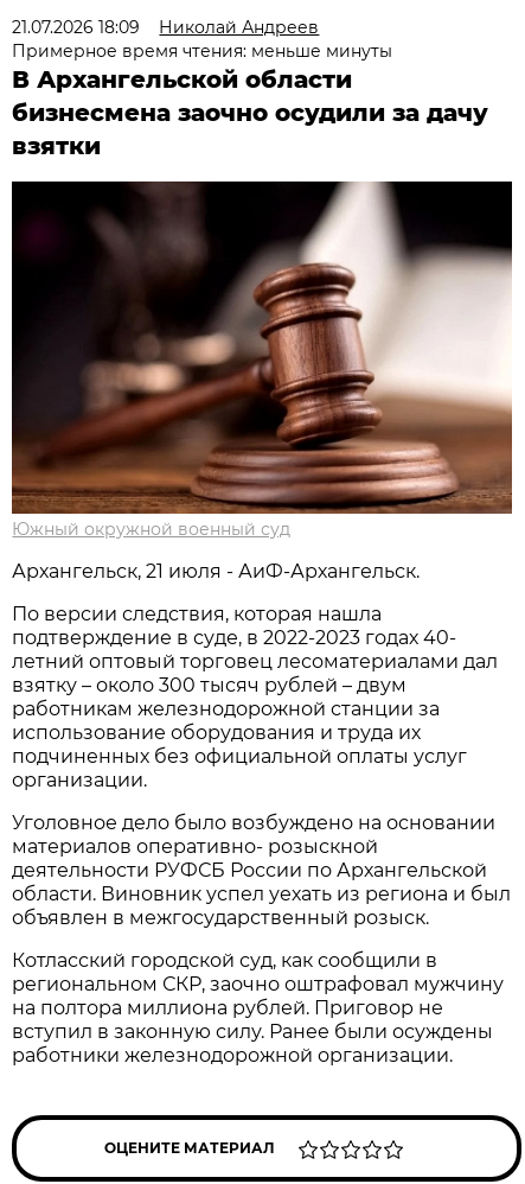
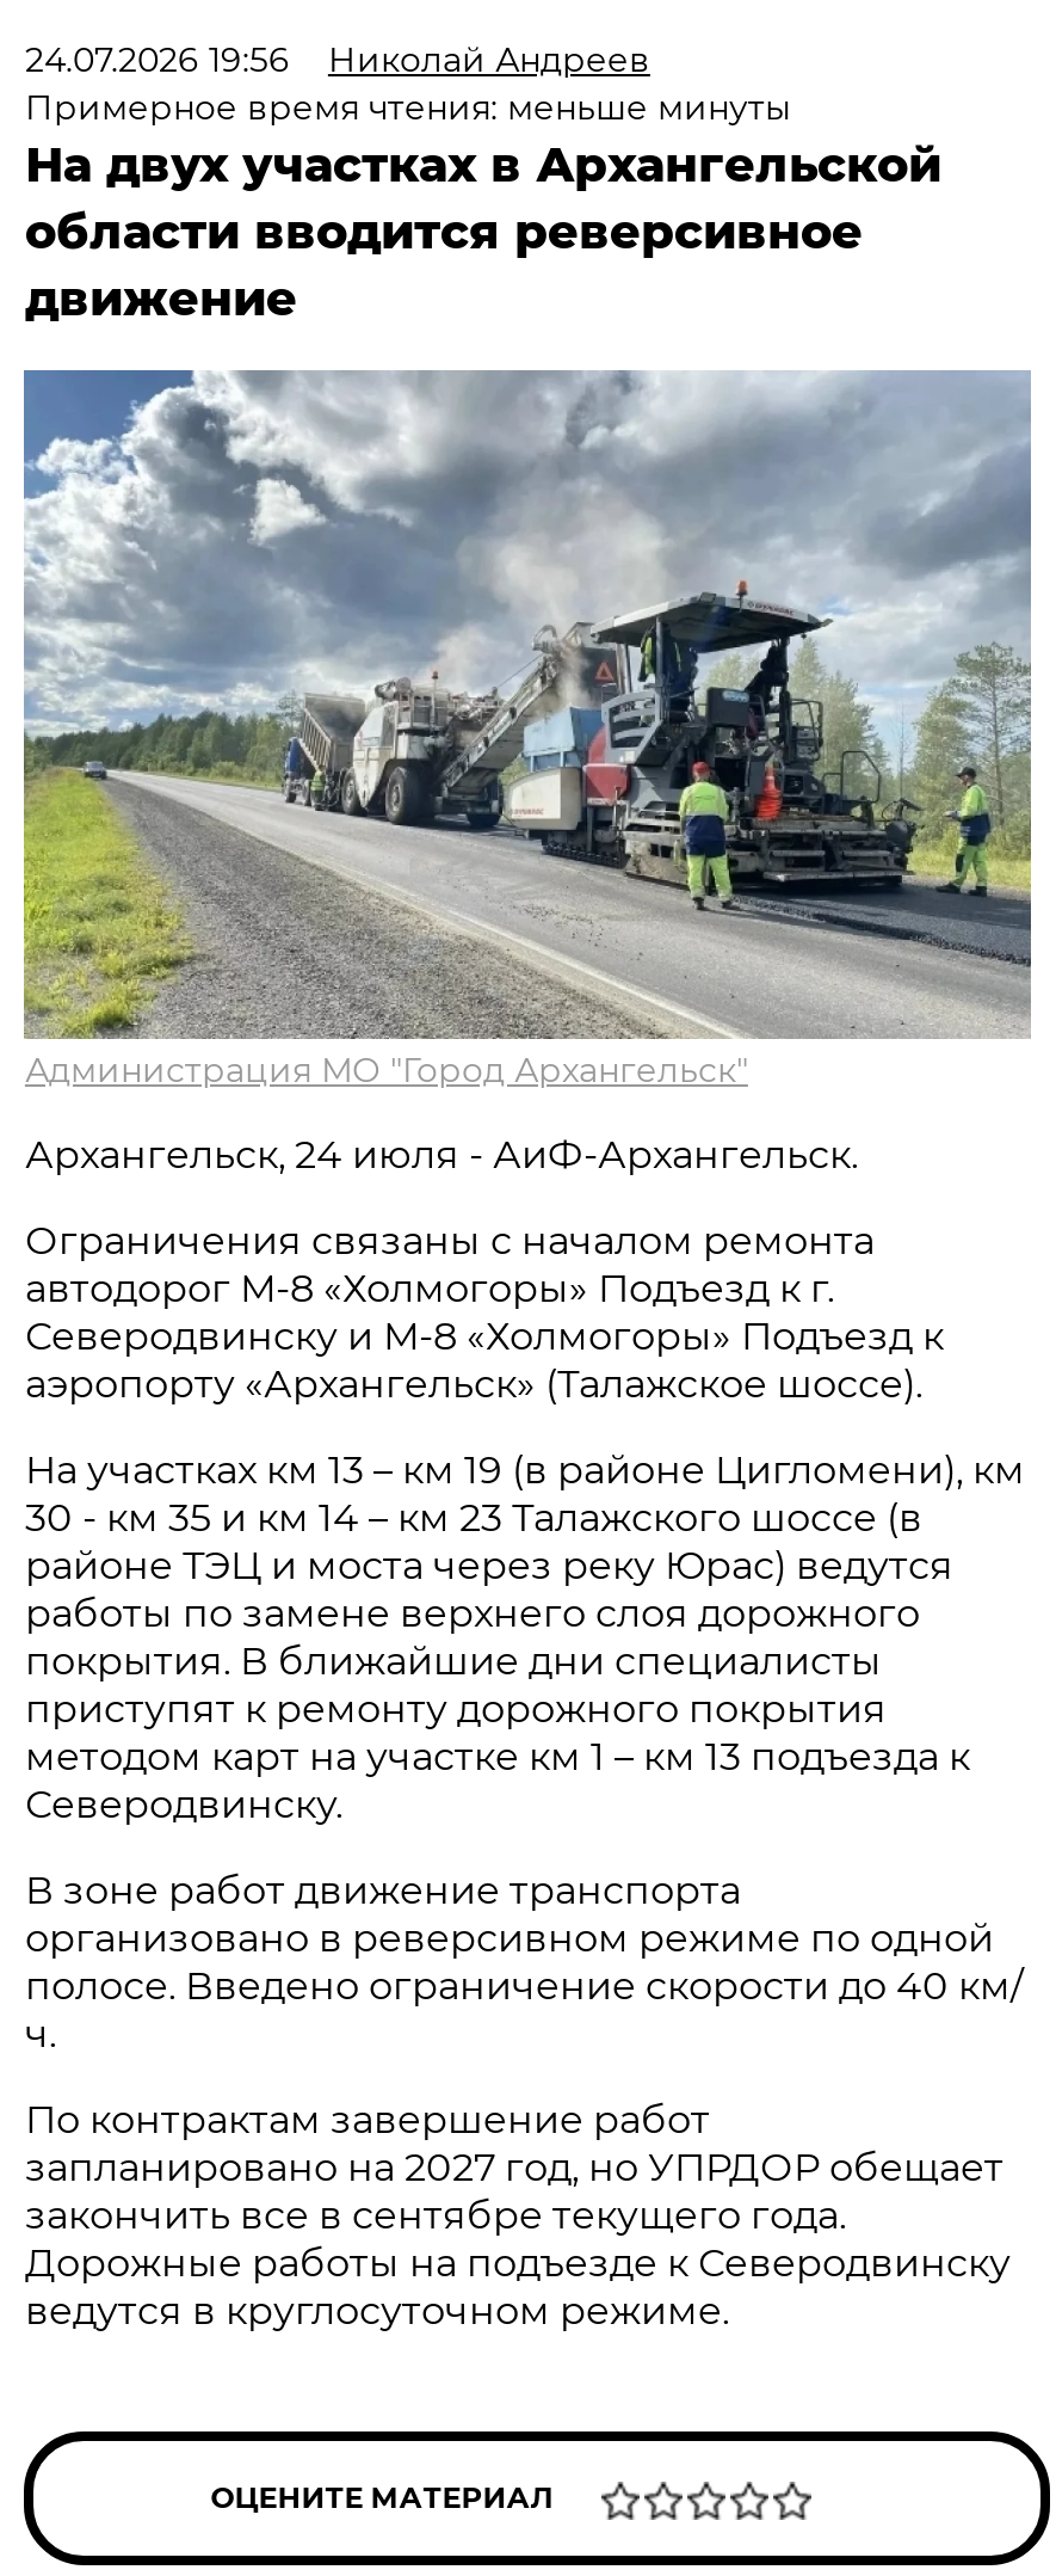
- 21.07.2026 18:09 Николай Андреев
+ 24.07.2026 19:56 Николай Андреев

- В Архангельской области
- бизнесмена заочно осудили за дачу
- взятки
+ На двух участках в Архангельской
+ области вводится реверсивное
+ движение

- [image]
- Южный окружной военный суд
- Архангельск, 21 июля - АиФ-Архангельск.
- По версии следствия, которая нашла
- подтверждение в суде, в 2022-2023 годах 40-
- летний оптовый торговец лесоматериалами дал
- взятку – около 300 тысяч рублей – двум
- работникам железнодорожной станции за
- использование оборудования и труда их
- подчиненных без официальной оплаты услуг
- организации.
- Уголовное дело было возбуждено на основании
- материалов оперативно- розыскной
- деятельности РУФСБ России по Архангельской
- области. Виновник успел уехать из региона и был
- объявлен в межгосударственный розыск.
- Котласский городской суд, как сообщили в
- региональном СКР, заочно оштрафовал мужчину
- на полтора миллиона рублей. Приговор не
- вступил в законную силу. Ранее были осуждены
- работники железнодорожной организации.
+ [image]
+ Администрация МО "Город Архангельск"
+ Архангельск, 24 июля - АиФ-Архангельск.
+ Ограничения связаны с началом ремонта
+ автодорог М-8 «Холмогоры» Подъезд к г.
+ Северодвинску и М-8 «Холмогоры» Подъезд к
+ аэропорту «Архангельск» (Талажское шоссе).
+ На участках км 13 – км 19 (в районе Цигломени), км
+ 30 - км 35 и км 14 – км 23 Талажского шоссе (в
+ районе ТЭЦ и моста через реку Юрас) ведутся
+ работы по замене верхнего слоя дорожного
+ покрытия. В ближайшие дни специалисты
+ приступят к ремонту дорожного покрытия
+ методом карт на участке км 1 – км 13 подъезда к
+ Северодвинску.
+ В зоне работ движение транспорта
+ организовано в реверсивном режиме по одной
+ полосе. Введено ограничение скорости до 40 км/
+ ч.
+ По контрактам завершение работ
+ запланировано на 2027 год, но УПРДОР обещает
+ закончить все в сентябре текущего года.
+ Дорожные работы на подъезде к Северодвинску
+ ведутся в круглосуточном режиме.
